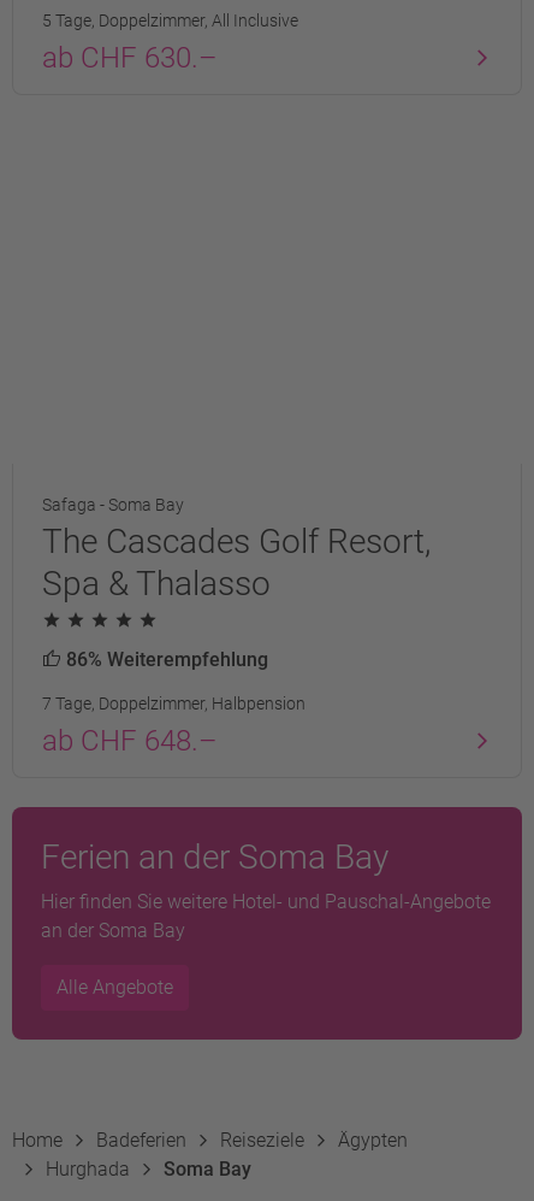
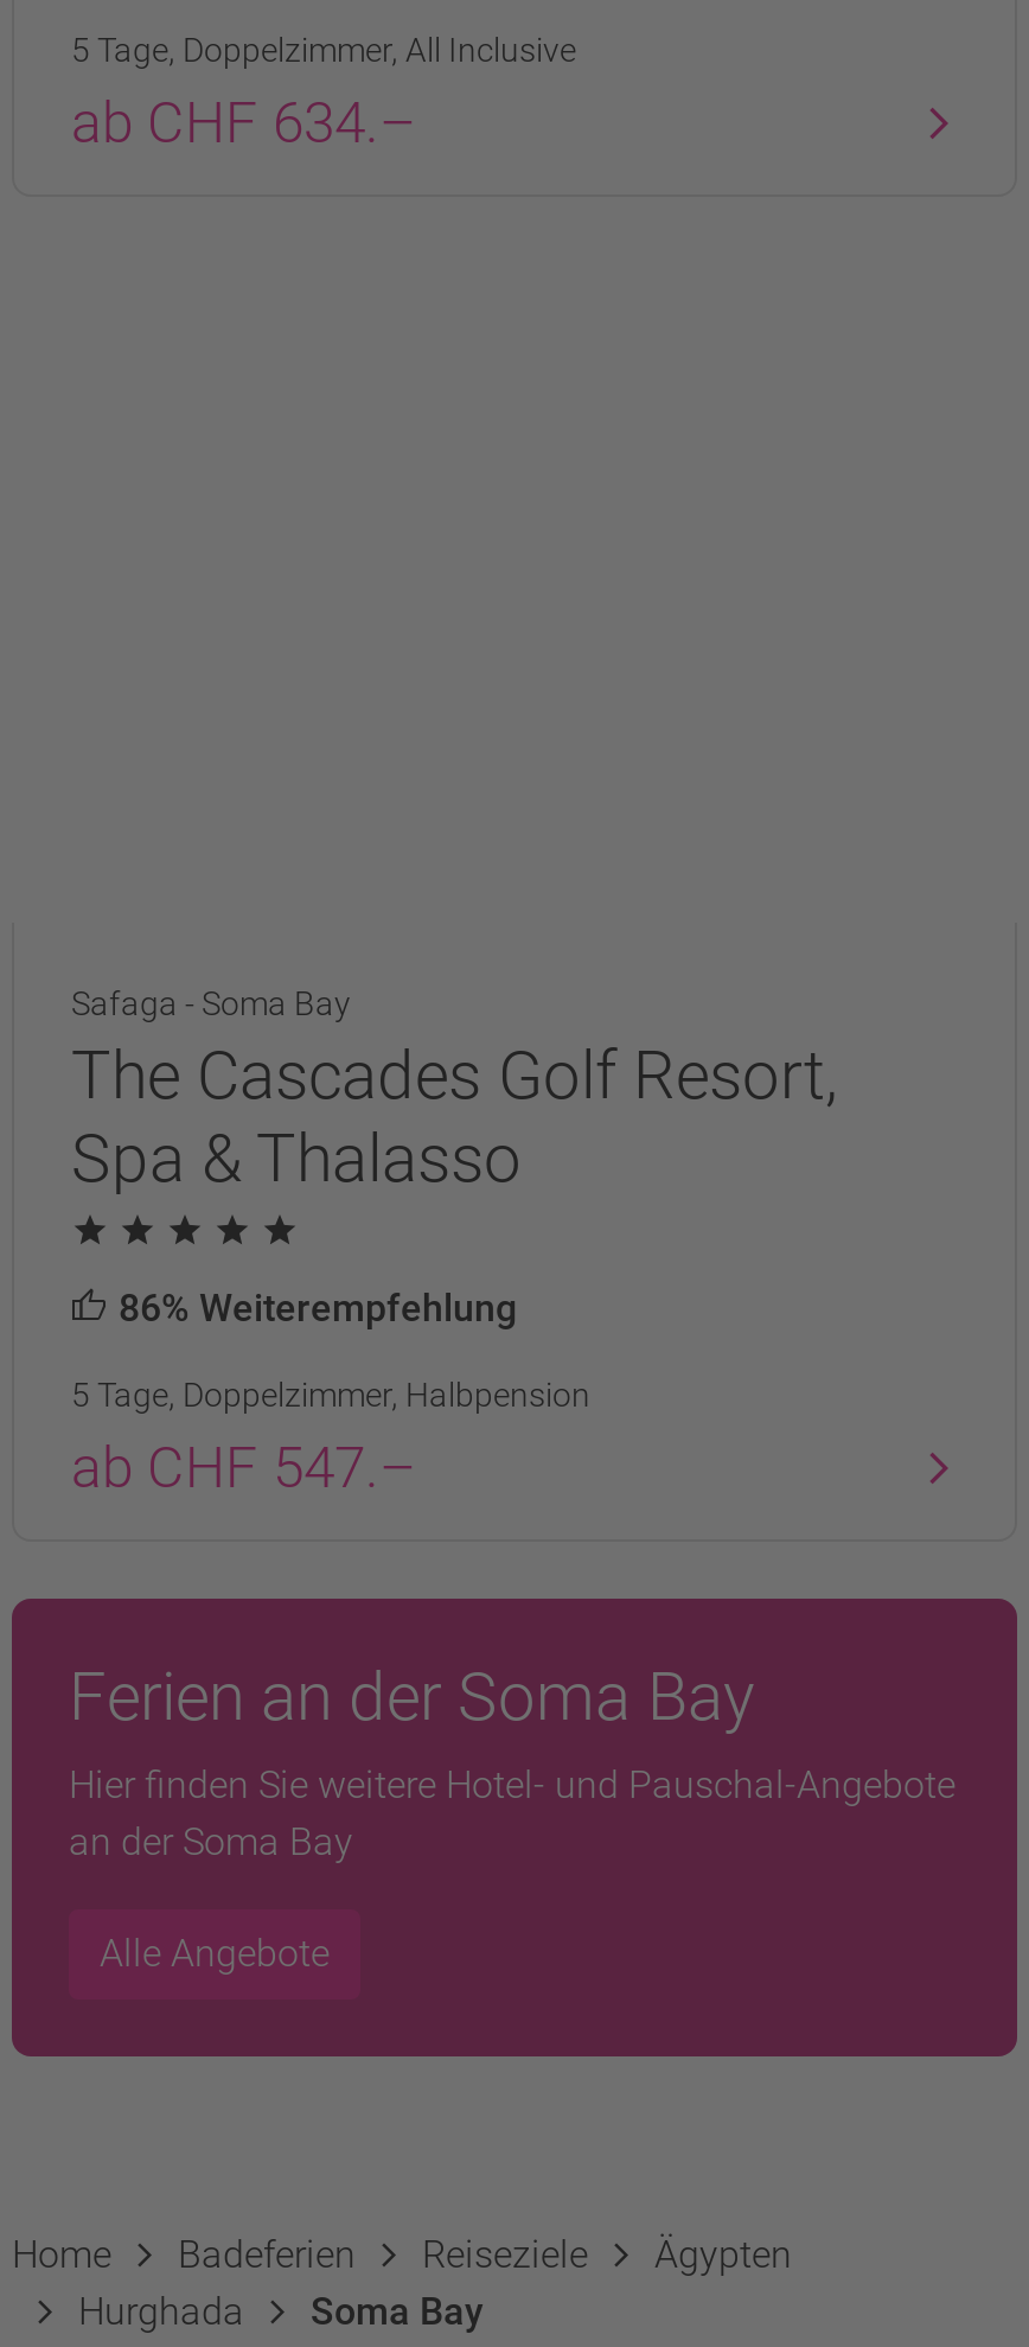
- ab CHF 630.–
+ ab CHF 634.–

- 7 Tage, Doppelzimmer, Halbpension
+ 5 Tage, Doppelzimmer, Halbpension

- ab CHF 648.–
+ ab CHF 547.–
